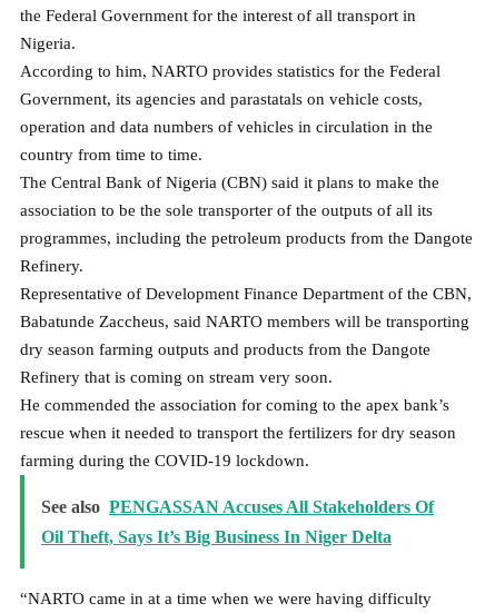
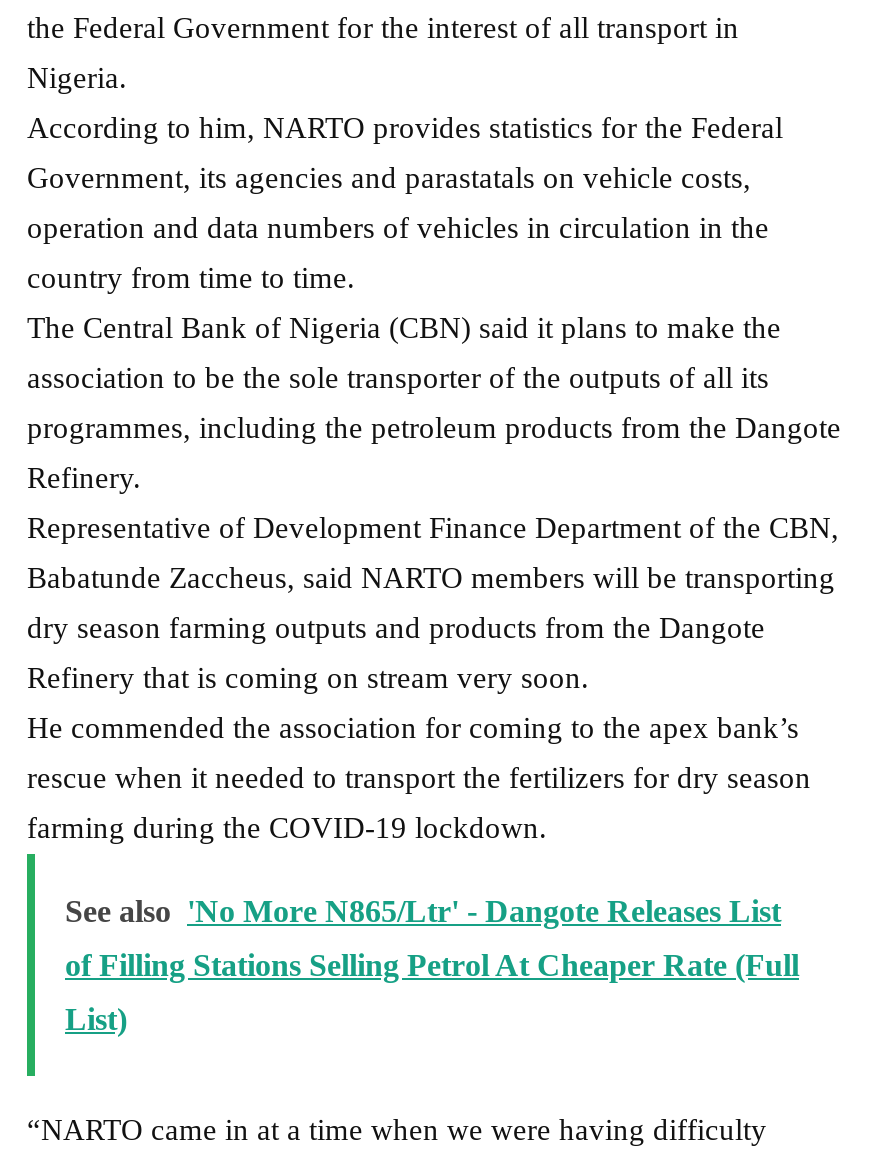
- See also PENGASSAN Accuses All Stakeholders Of
- Oil Theft, Says It’s Big Business In Niger Delta
+ See also 'No More N865/Ltr' - Dangote Releases List
+ of Filling Stations Selling Petrol At Cheaper Rate (Full
+ List)
